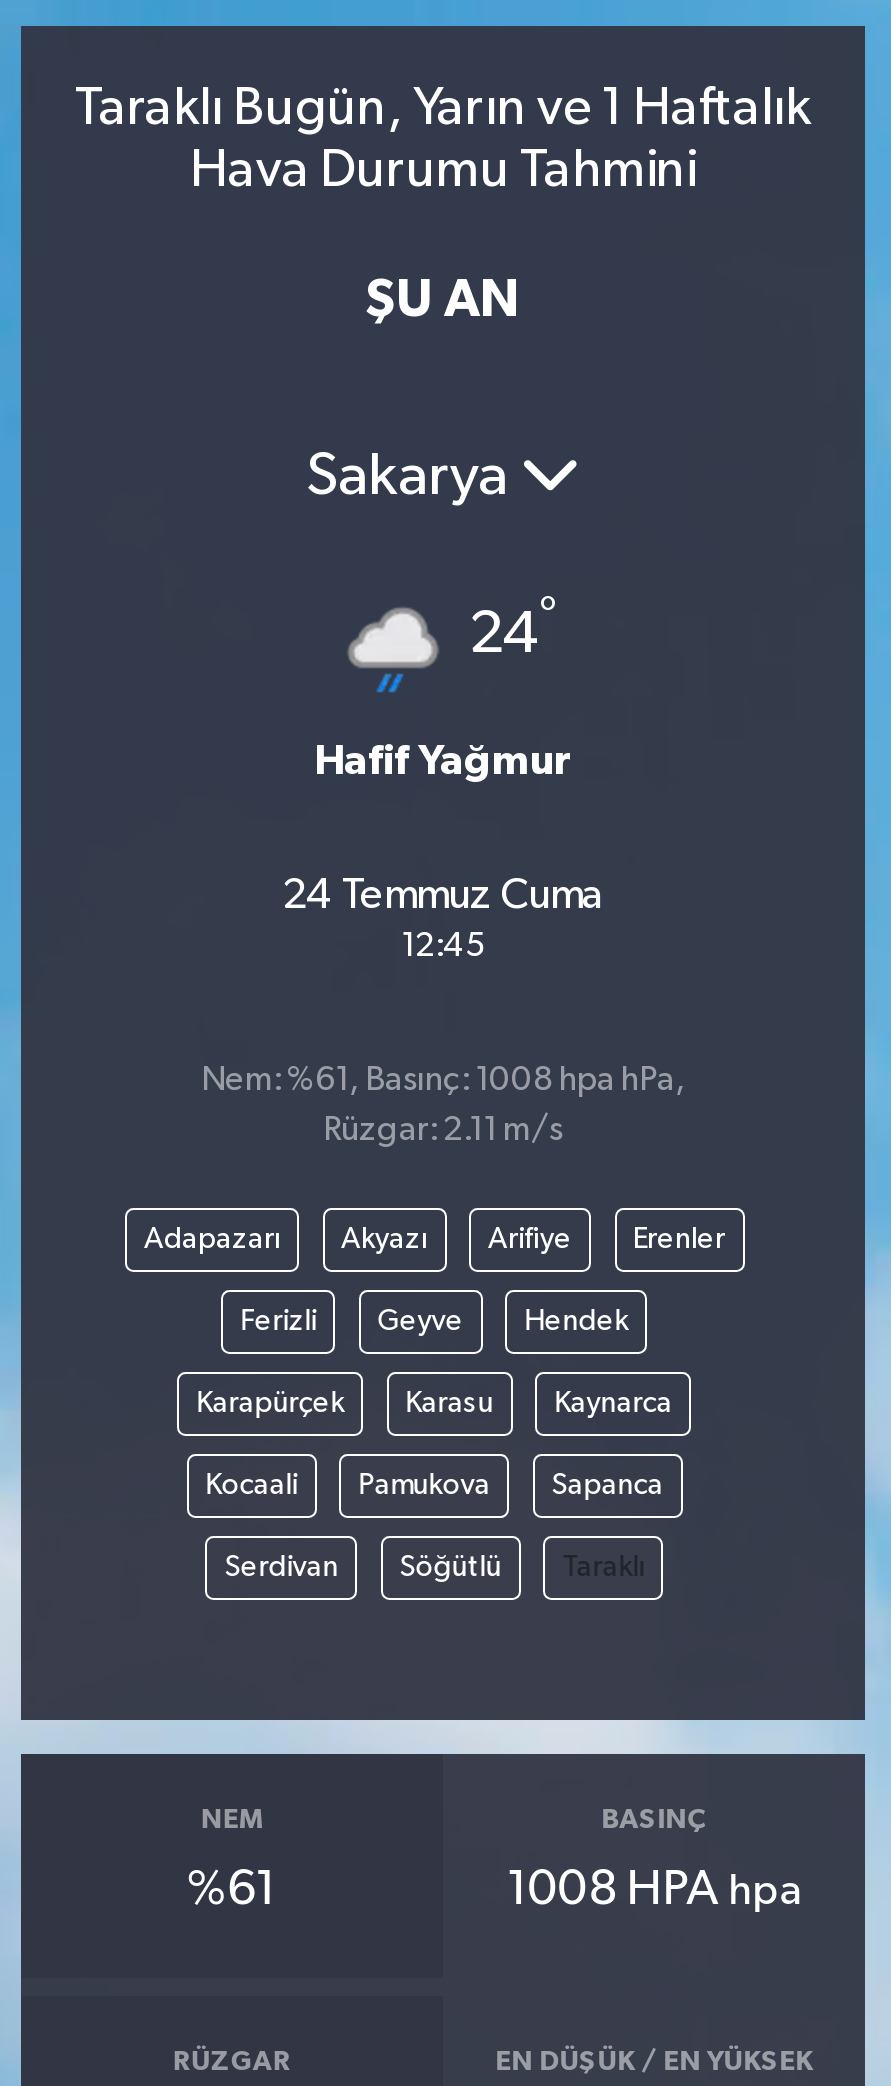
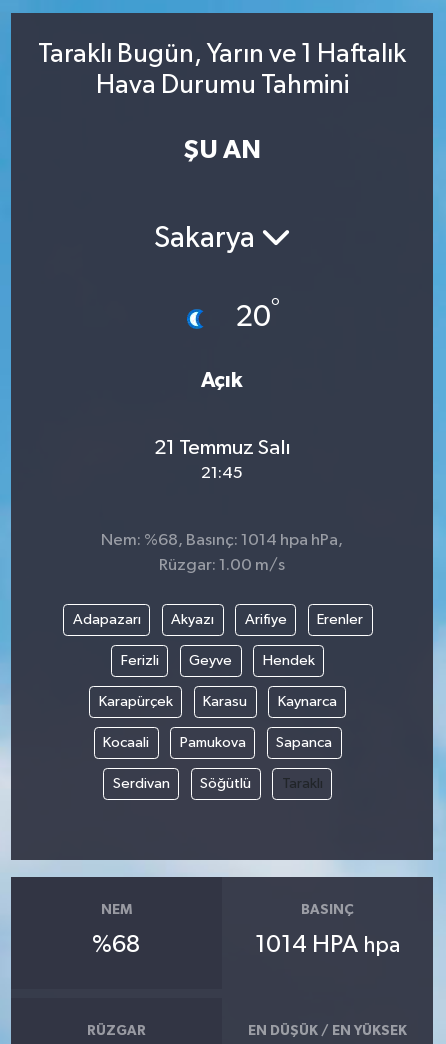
- [image]
- 24°
+ [image]
+ 20°

- Hafif Yağmur
+ Açık

- 24 Temmuz Cuma
- 12:45
+ 21 Temmuz Salı
+ 21:45

- Nem: %61, Basınç: 1008 hpa hPa,
+ Nem: %68, Basınç: 1014 hpa hPa,

- Rüzgar: 2.11 m/s
+ Rüzgar: 1.00 m/s

- %61
+ %68

- 1008 HPA hpa
+ 1014 HPA hpa
